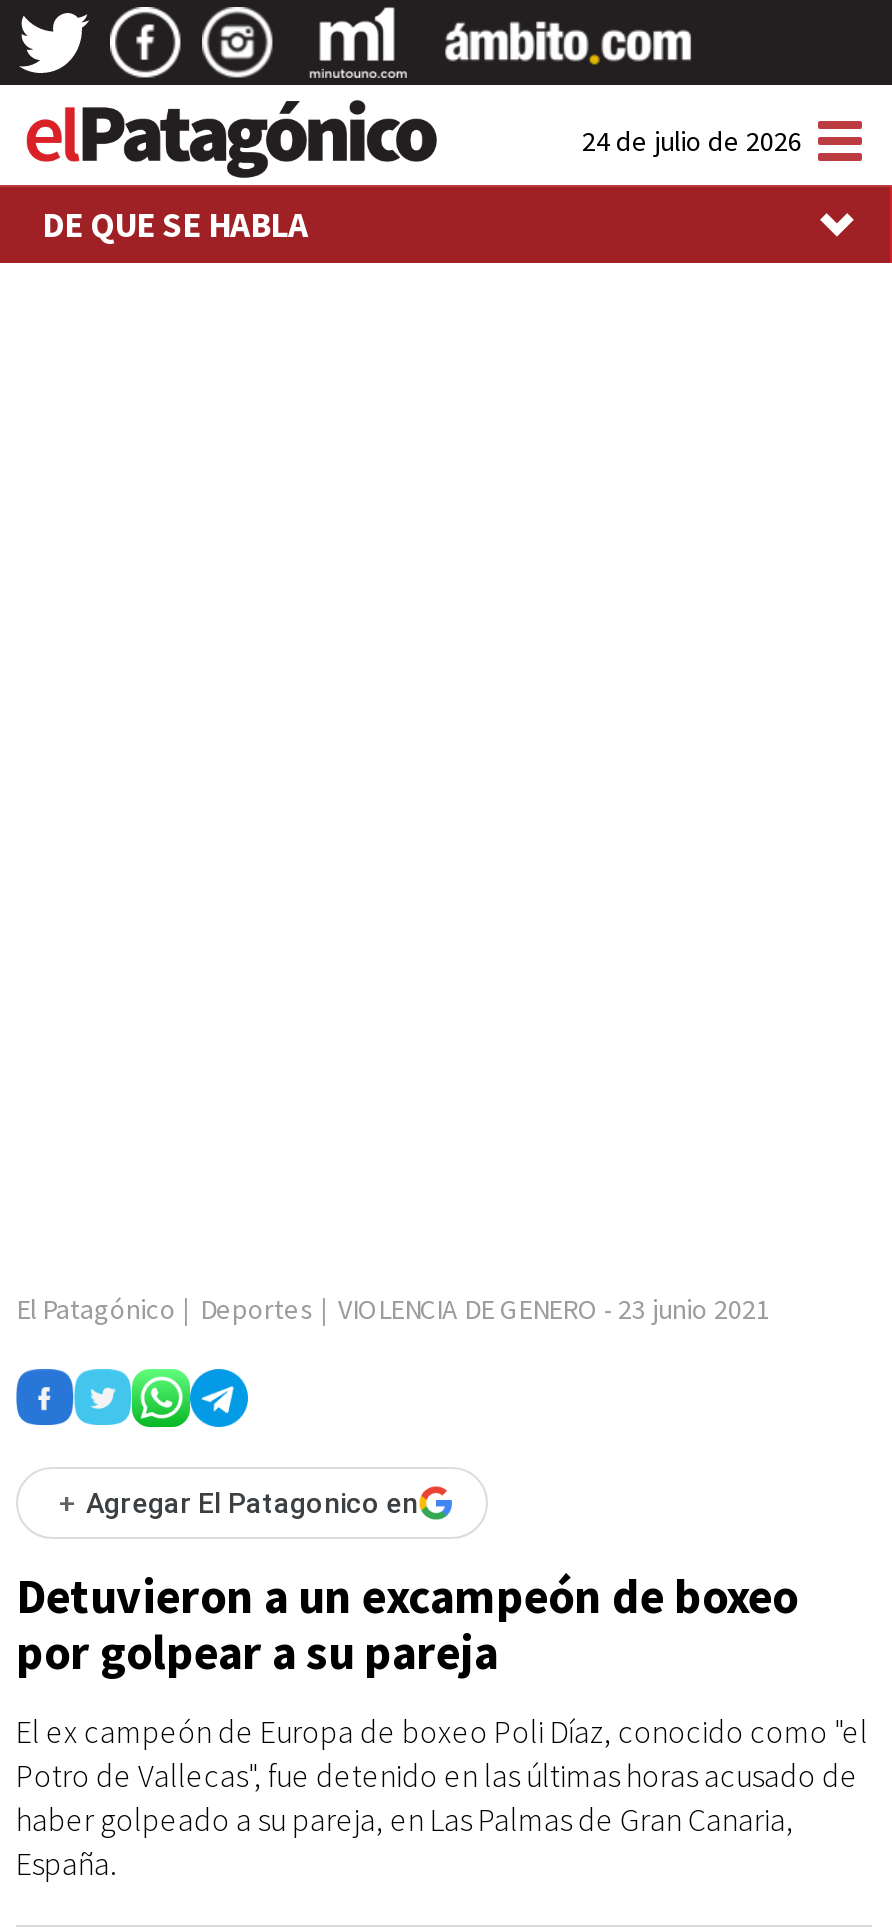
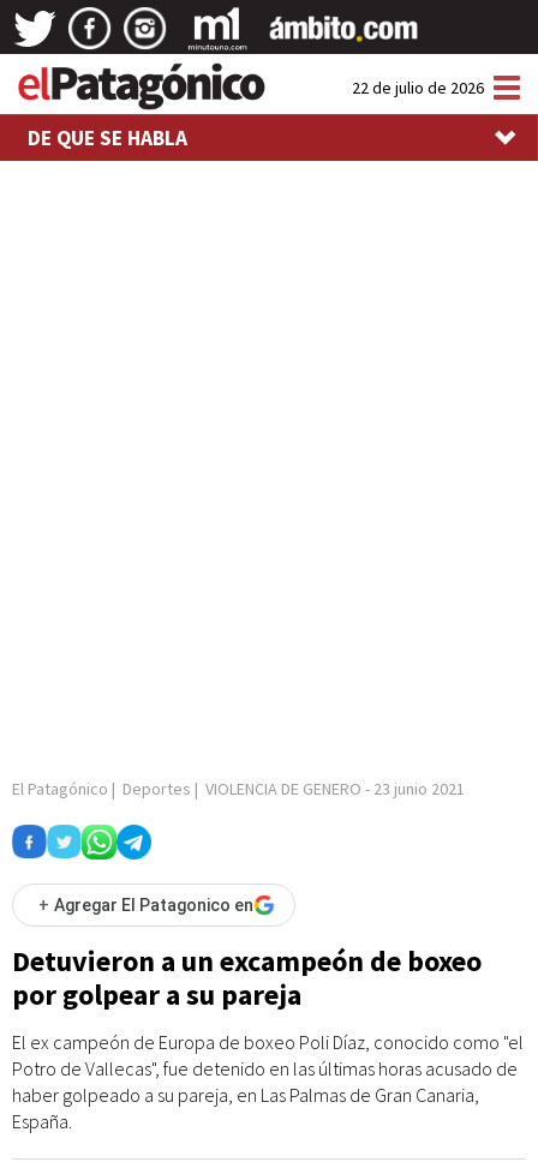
- 24 de julio de 2026
+ 22 de julio de 2026
